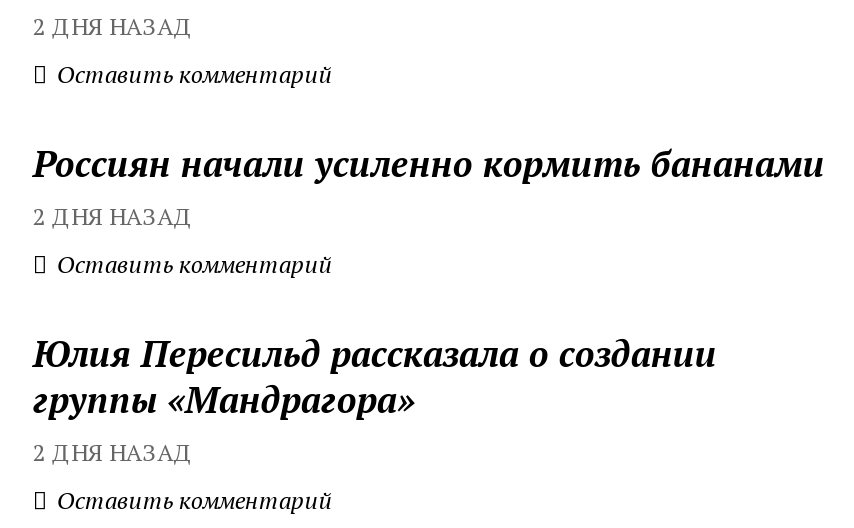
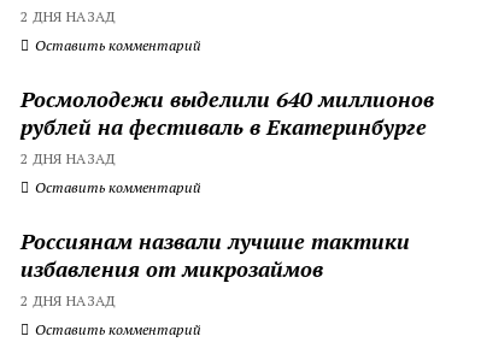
- Россиян начали усиленно кормить бананами
+ Росмолодежи выделили 640 миллионов
+ рублей на фестиваль в Екатеринбурге

- Юлия Пересильд рассказала о создании
- группы «Мандрагора»
+ Россиянам назвали лучшие тактики
+ избавления от микрозаймов
